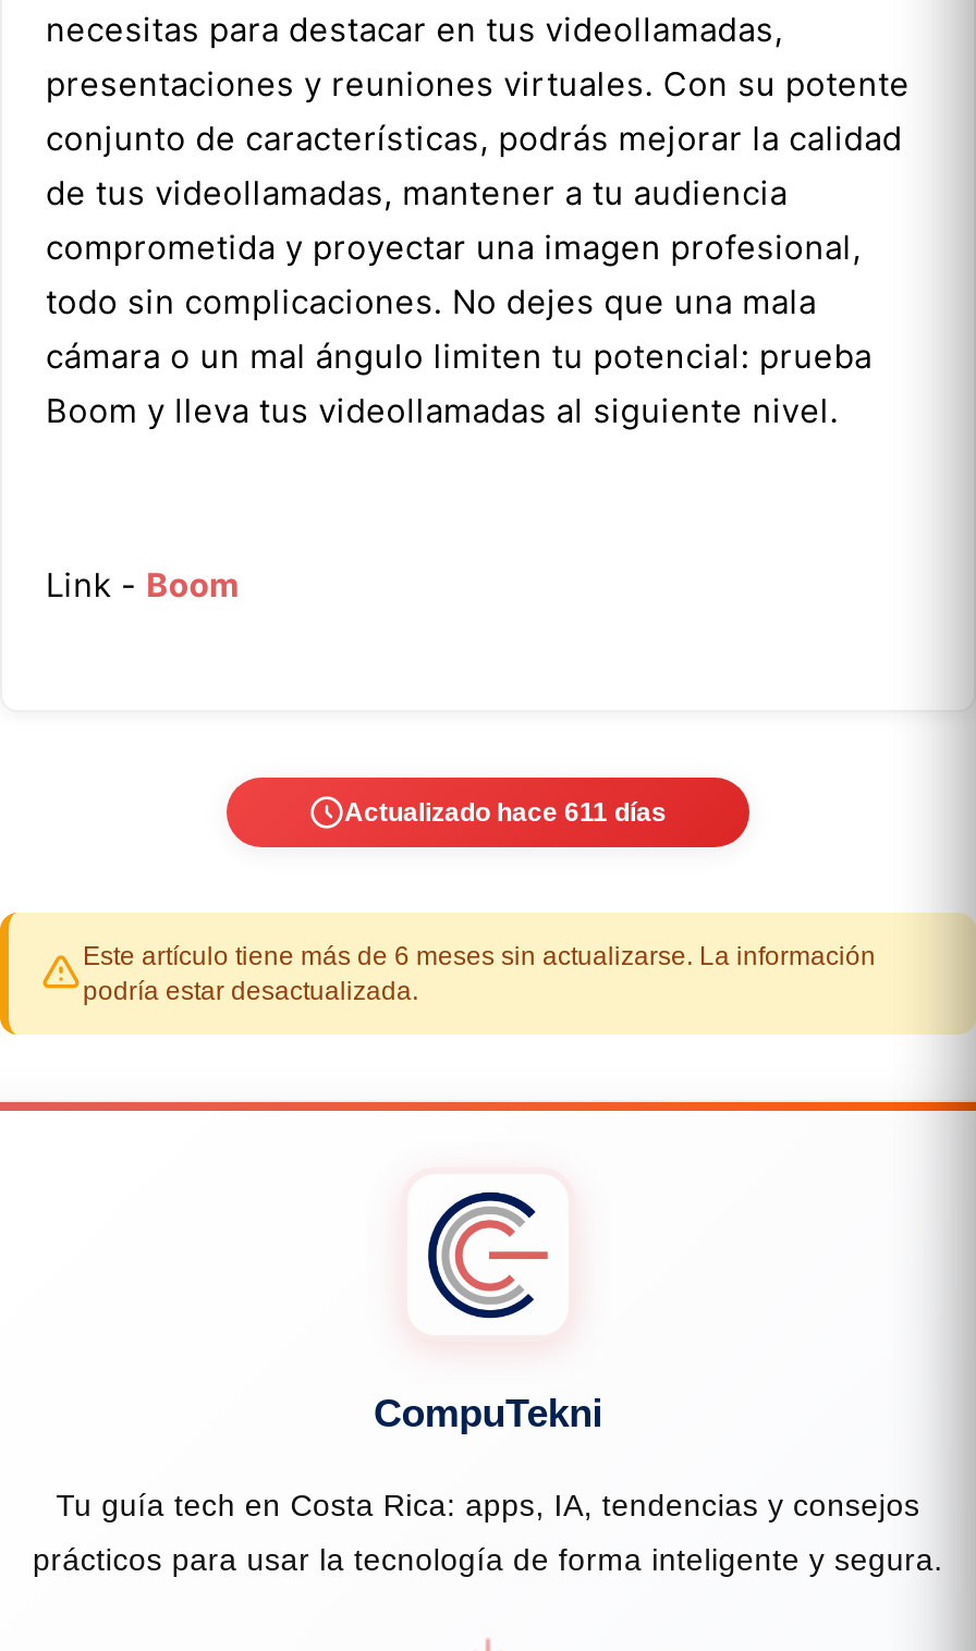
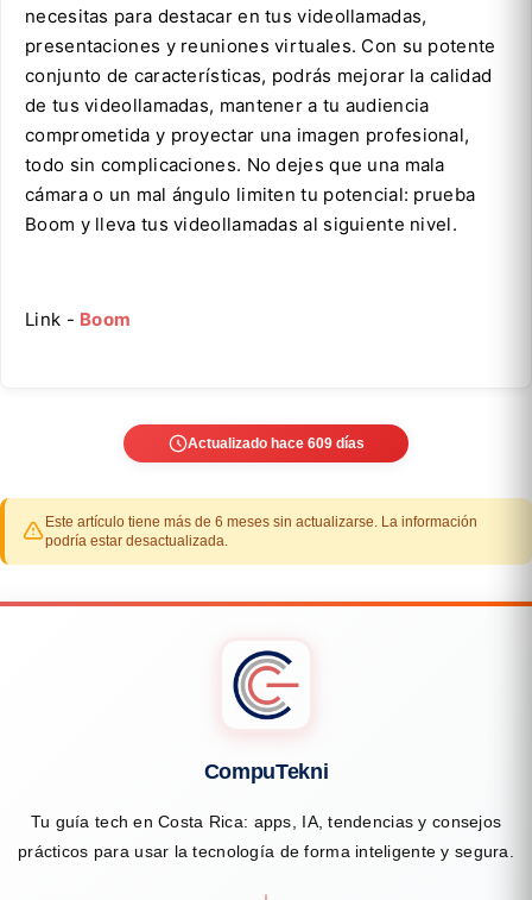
- Actualizado hace 611 días
+ Actualizado hace 609 días
